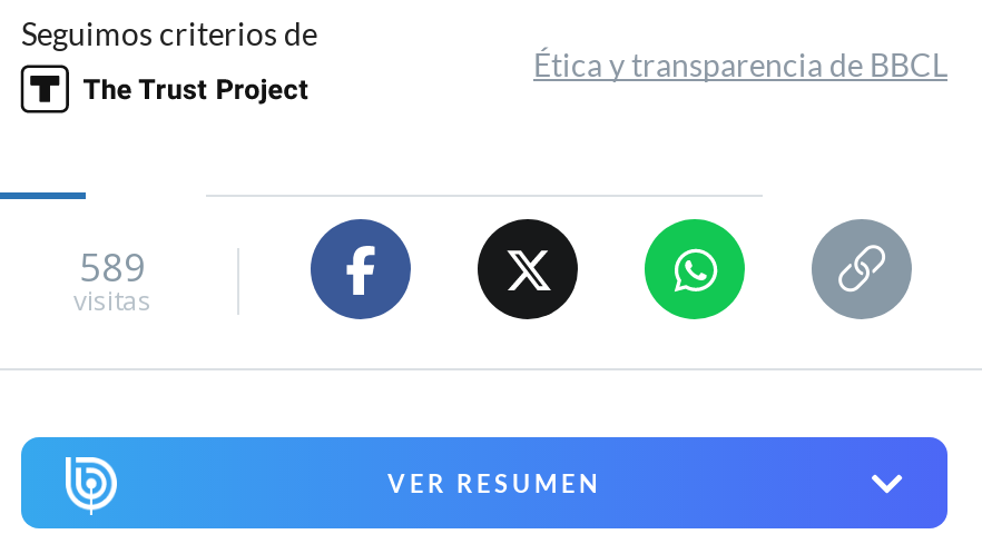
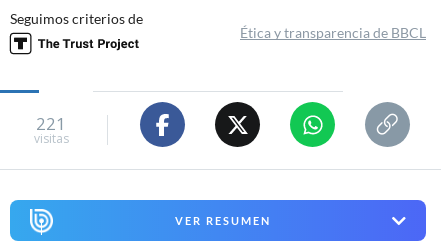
- 589
+ 221
